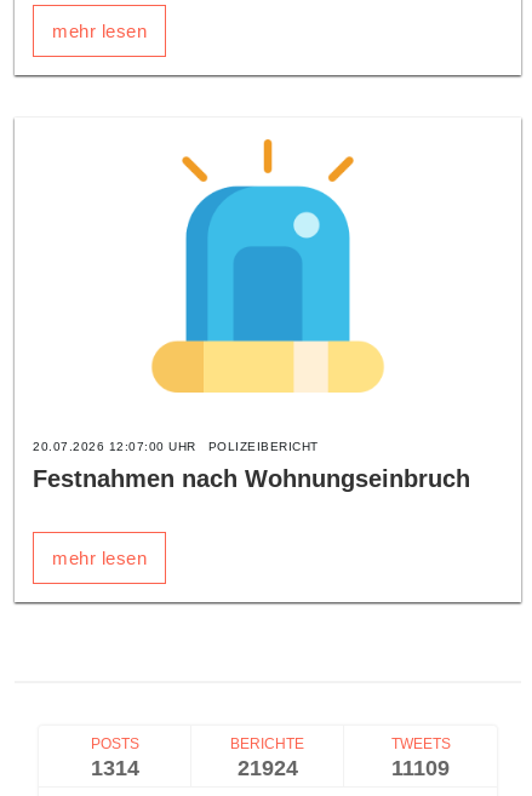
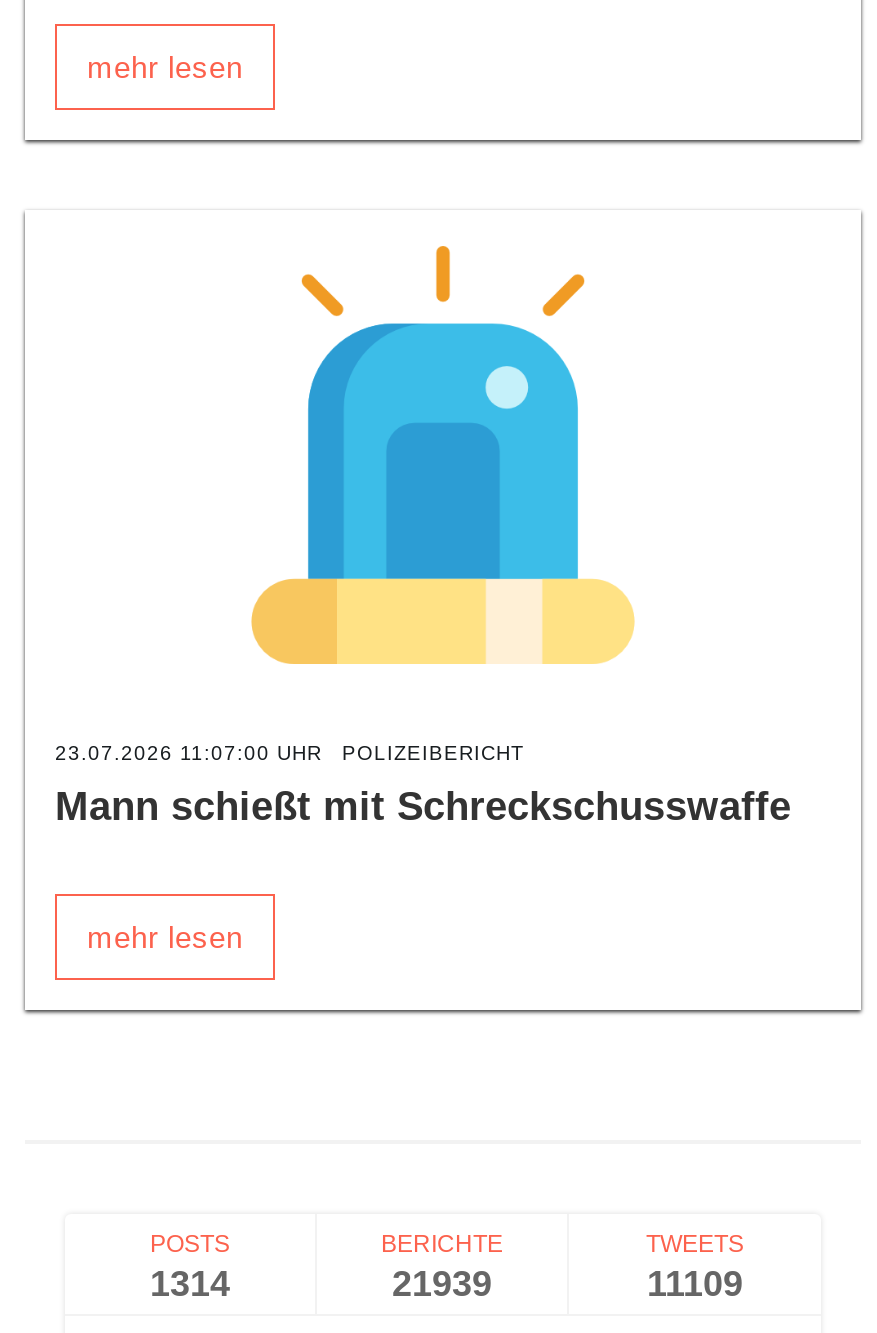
- 20.07.2026 12:07:00 UHR POLIZEIBERICHT
+ 23.07.2026 11:07:00 UHR POLIZEIBERICHT

- Festnahmen nach Wohnungseinbruch
+ Mann schießt mit Schreckschusswaffe

- 21924
+ 21939
